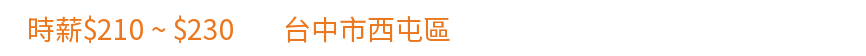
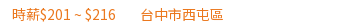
- 時薪$210 ~ $230 台中市西屯區
+ 時薪$201 ~ $216 台中市西屯區
